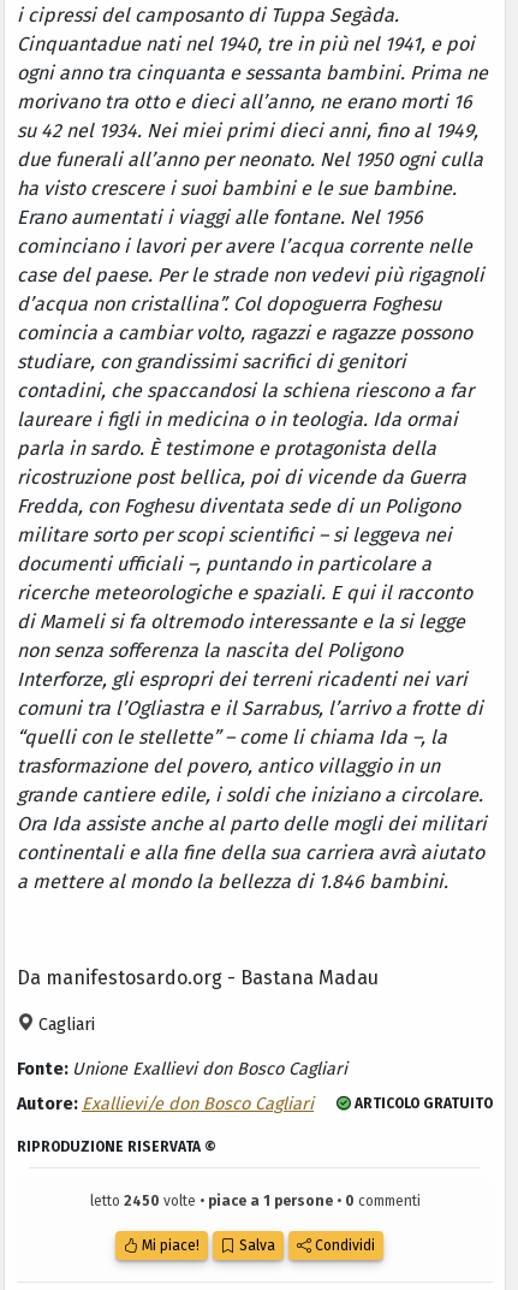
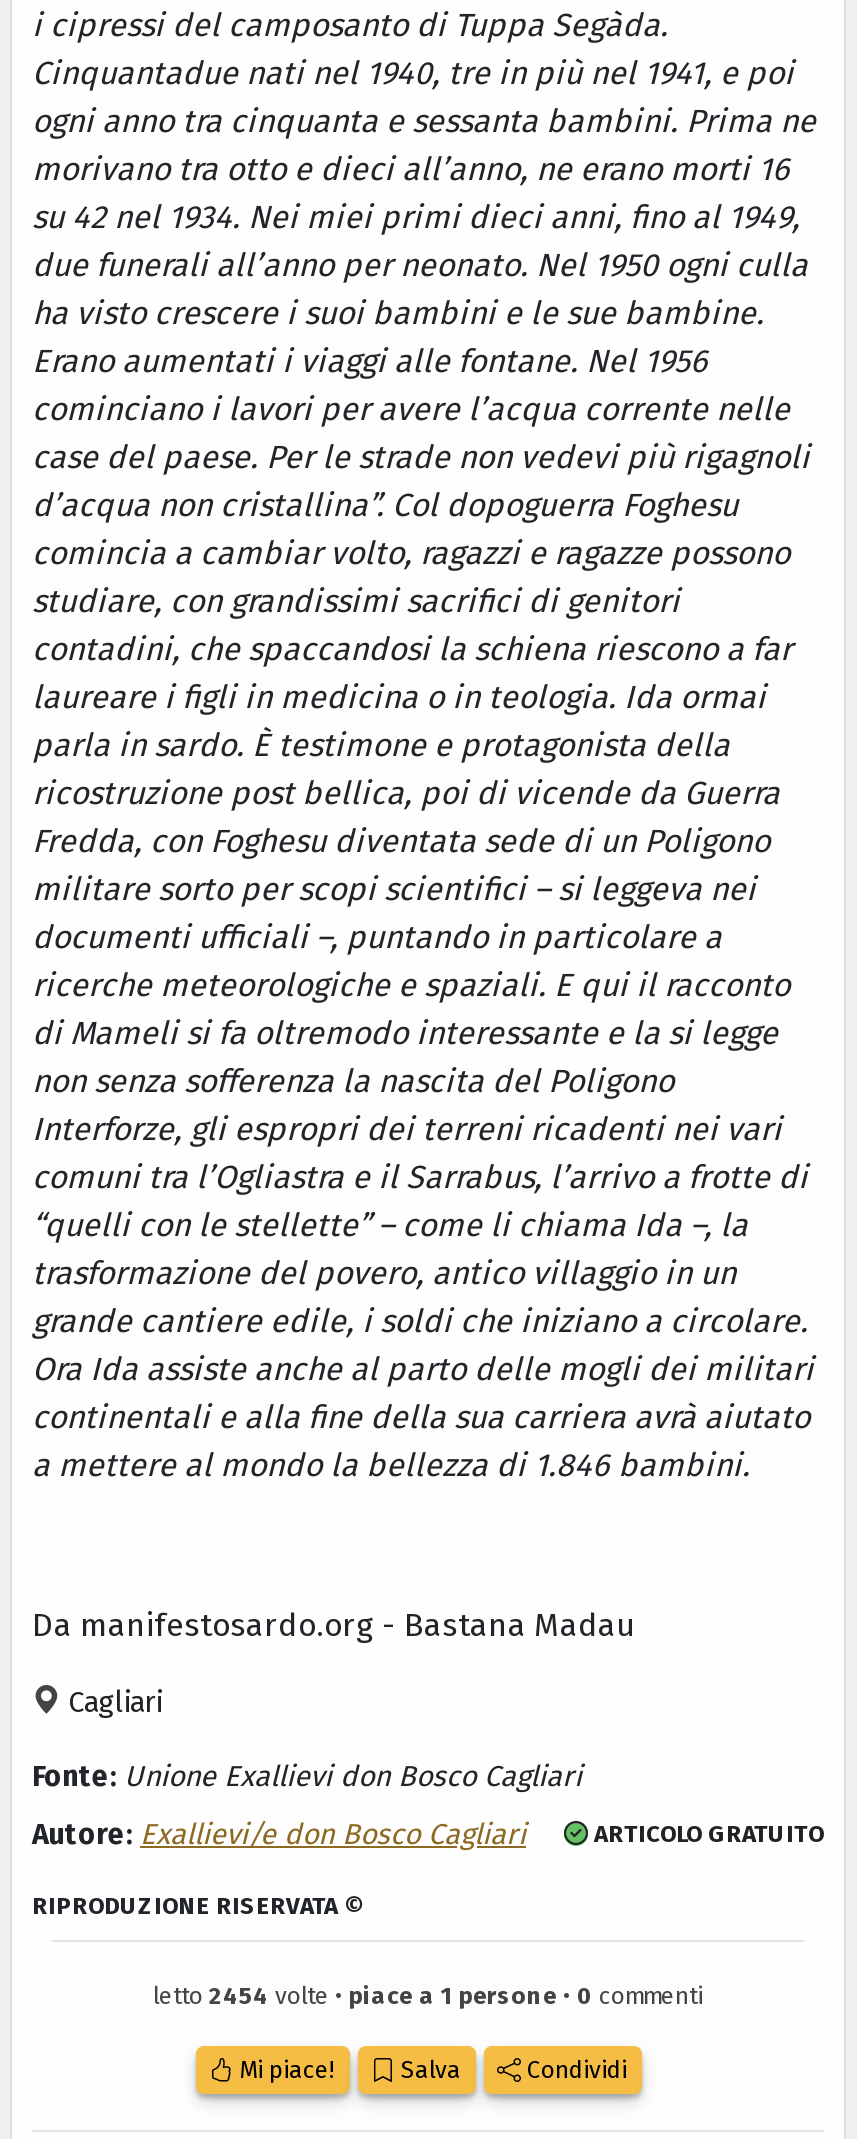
- letto 2450 volte • piace a 1 persone • 0 commenti
+ letto 2454 volte • piace a 1 persone • 0 commenti
